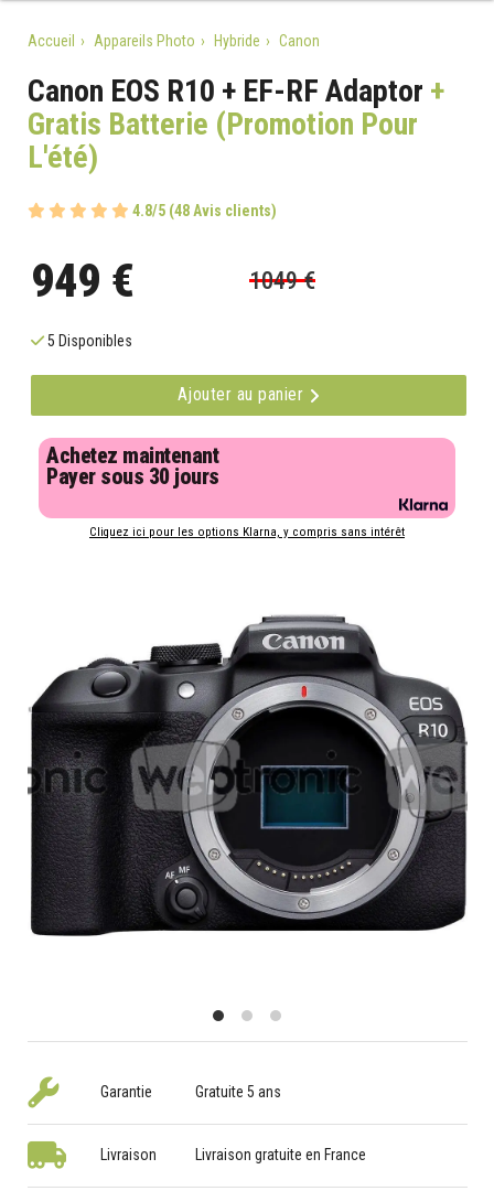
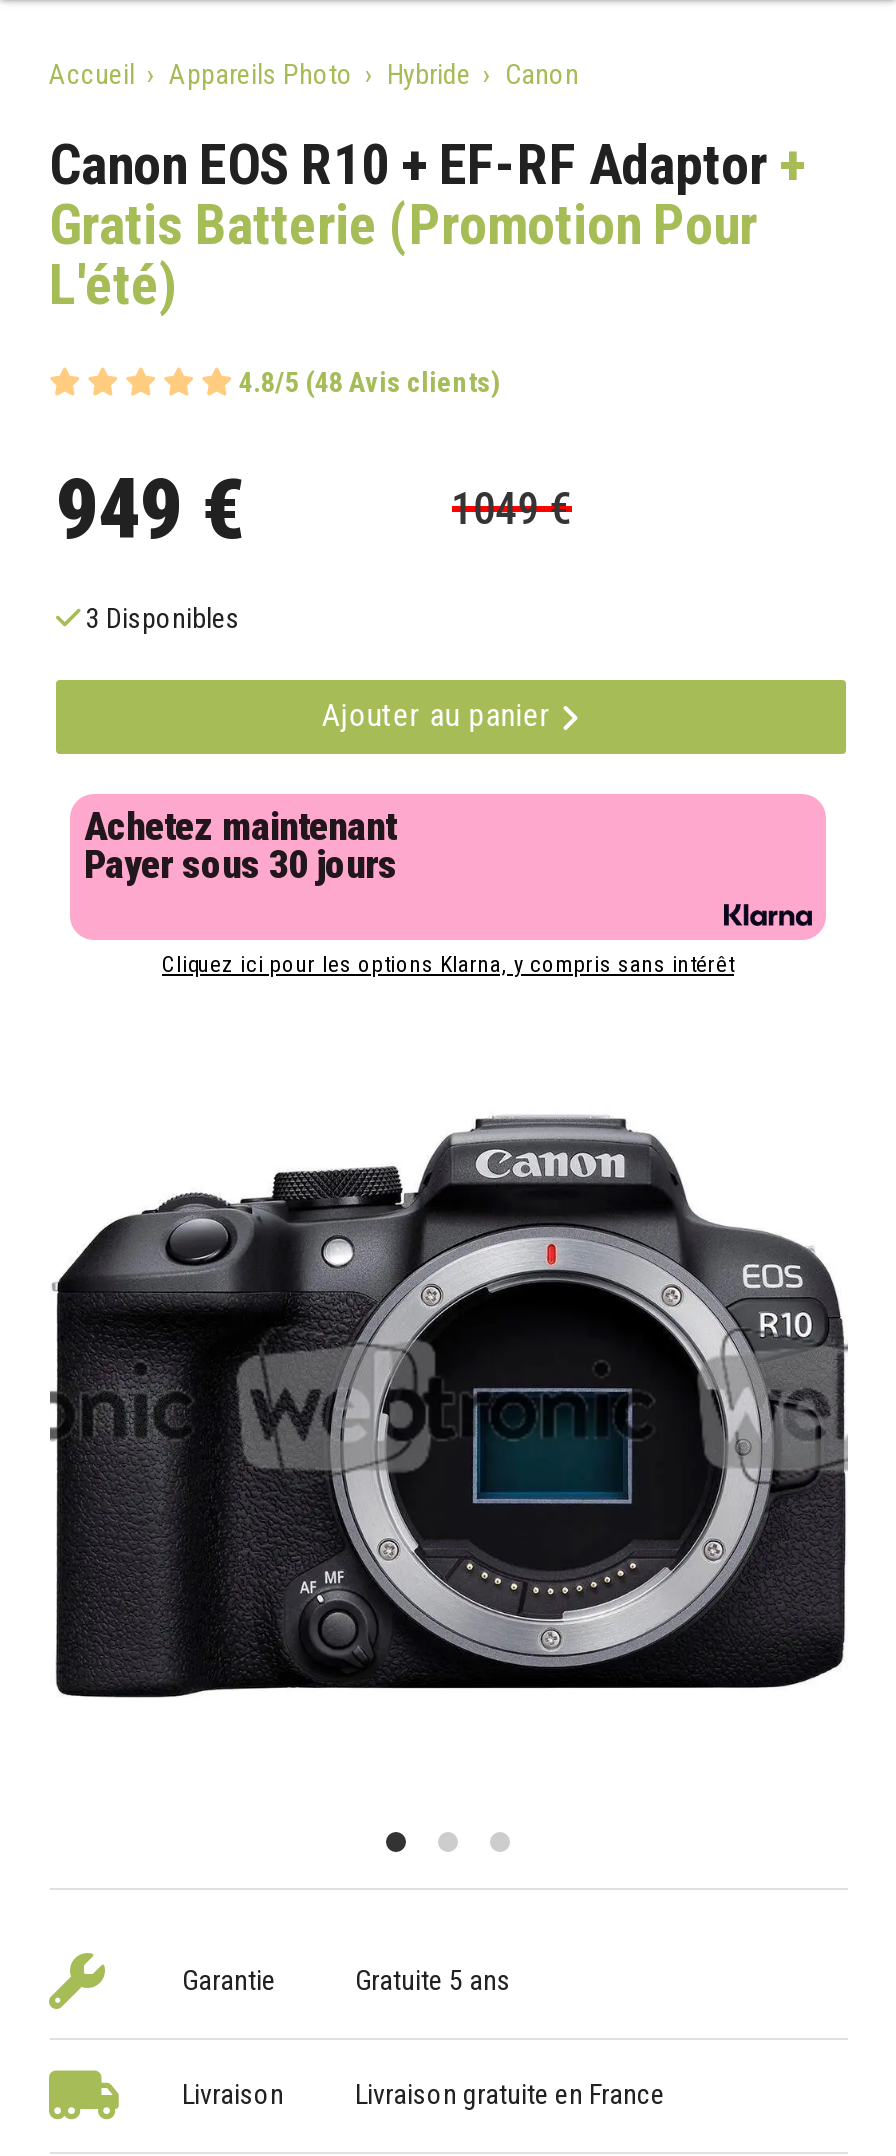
- 5 Disponibles
+ 3 Disponibles
